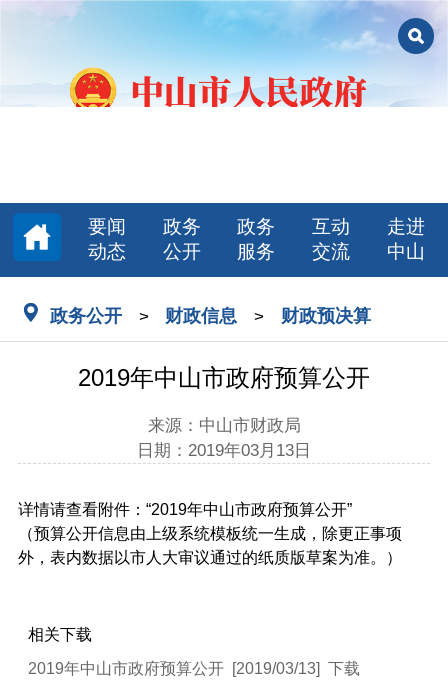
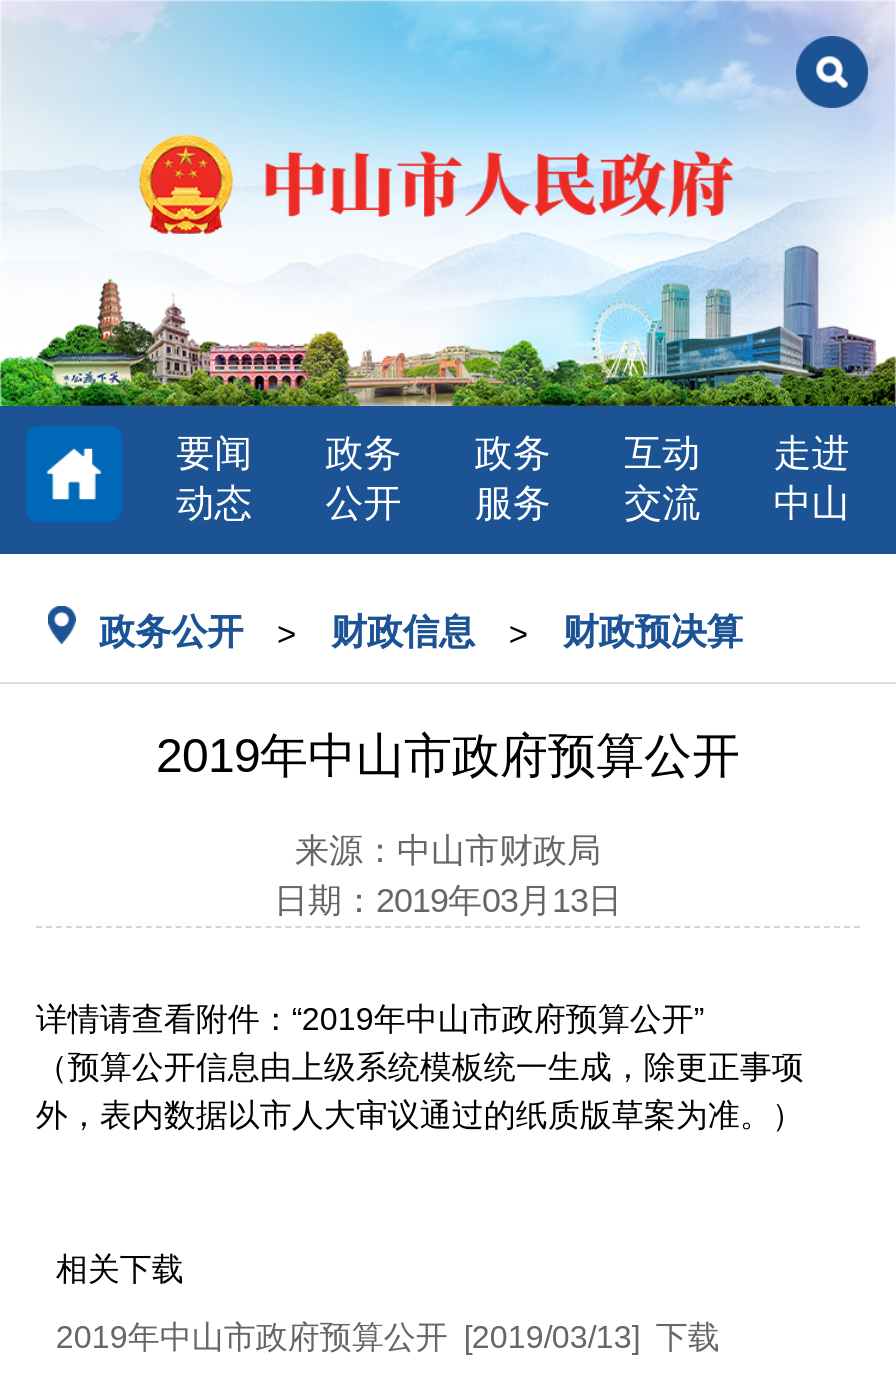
+ [image]
